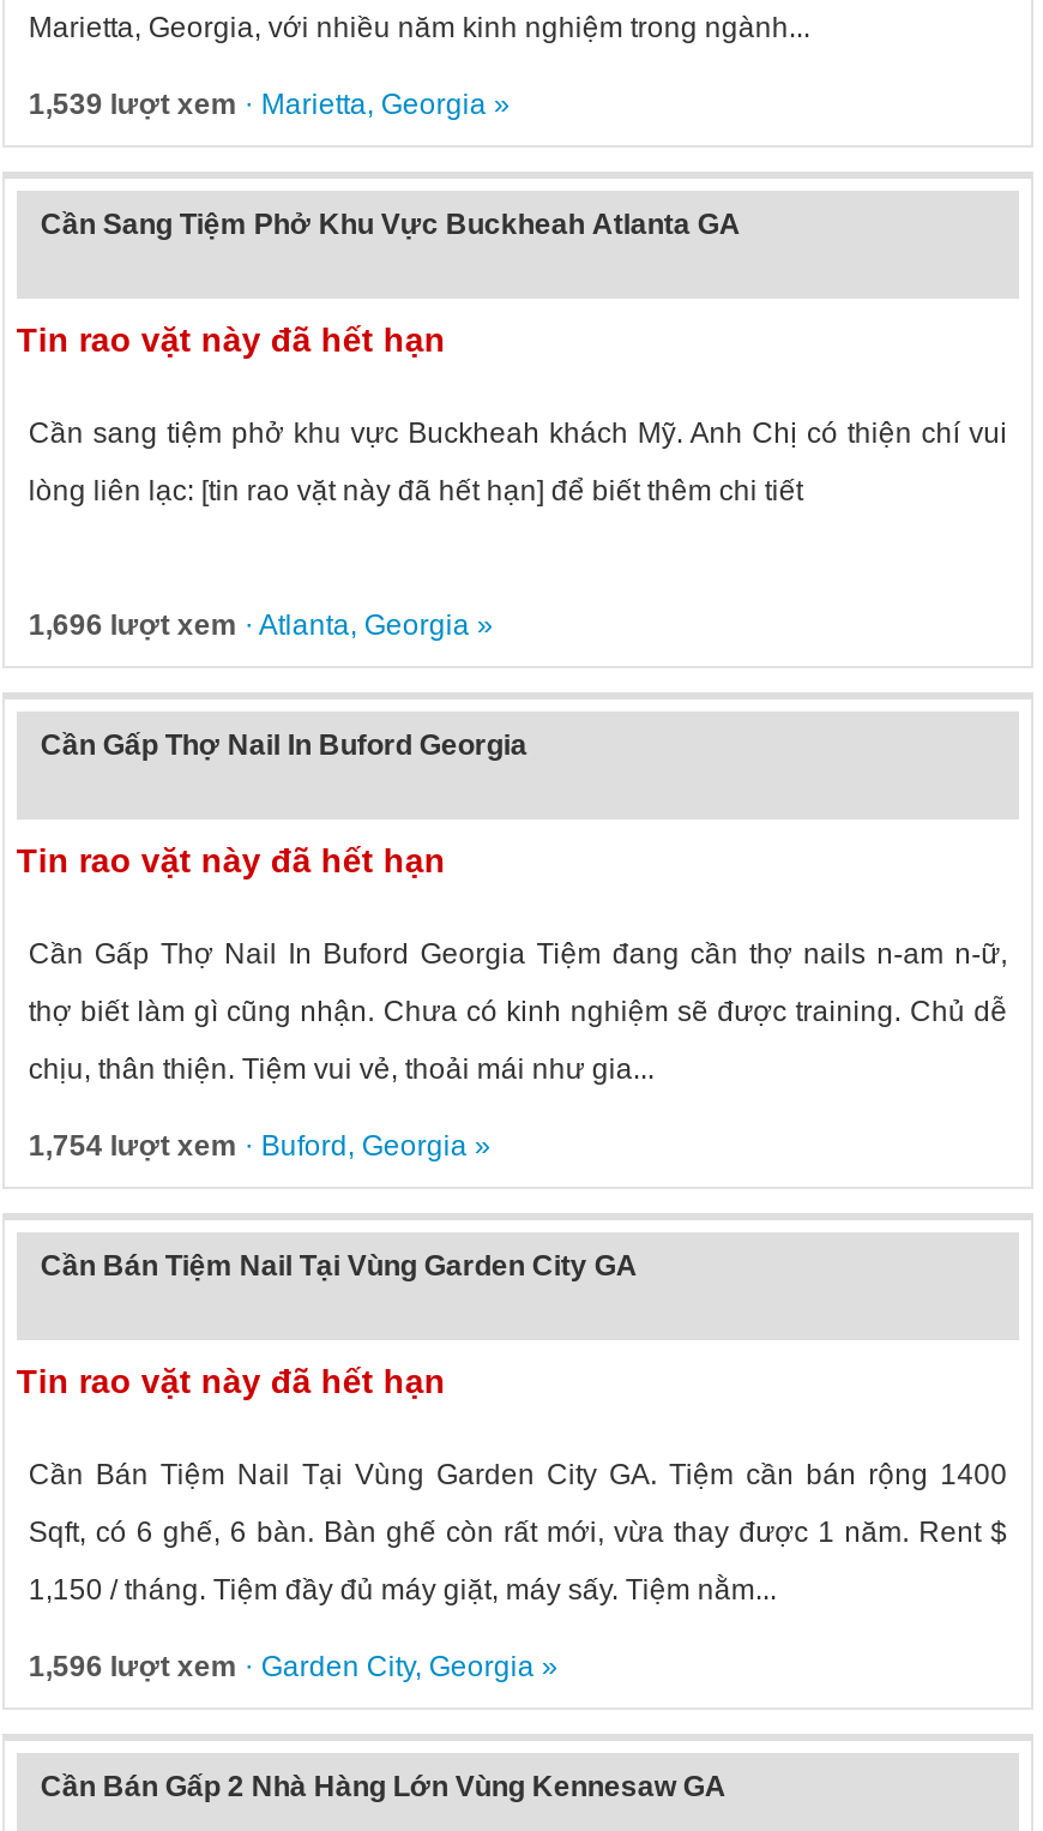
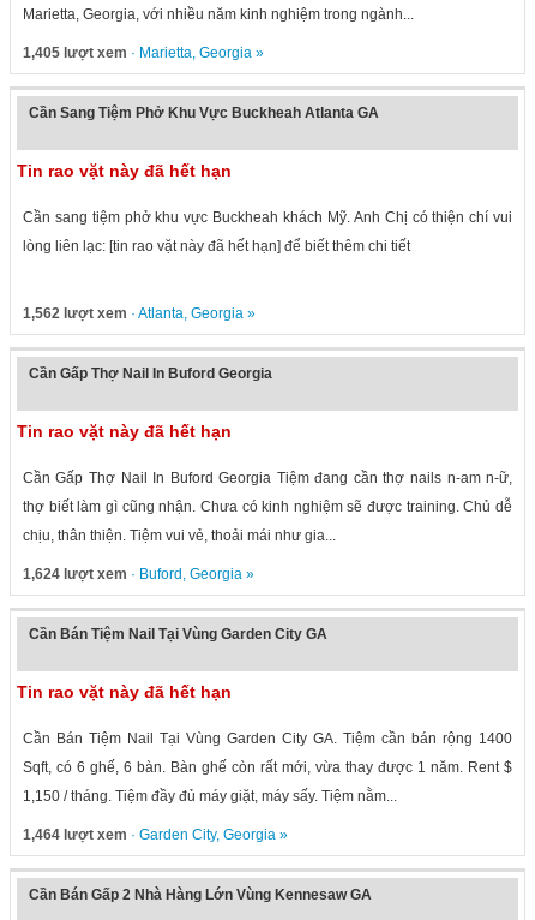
- 1,539 lượt xem · Marietta, Georgia»
+ 1,405 lượt xem · Marietta, Georgia»

- 1,696 lượt xem · Atlanta, Georgia»
+ 1,562 lượt xem · Atlanta, Georgia»

- 1,754 lượt xem · Buford, Georgia»
+ 1,624 lượt xem · Buford, Georgia»

- 1,596 lượt xem · Garden City, Georgia»
+ 1,464 lượt xem · Garden City, Georgia»
